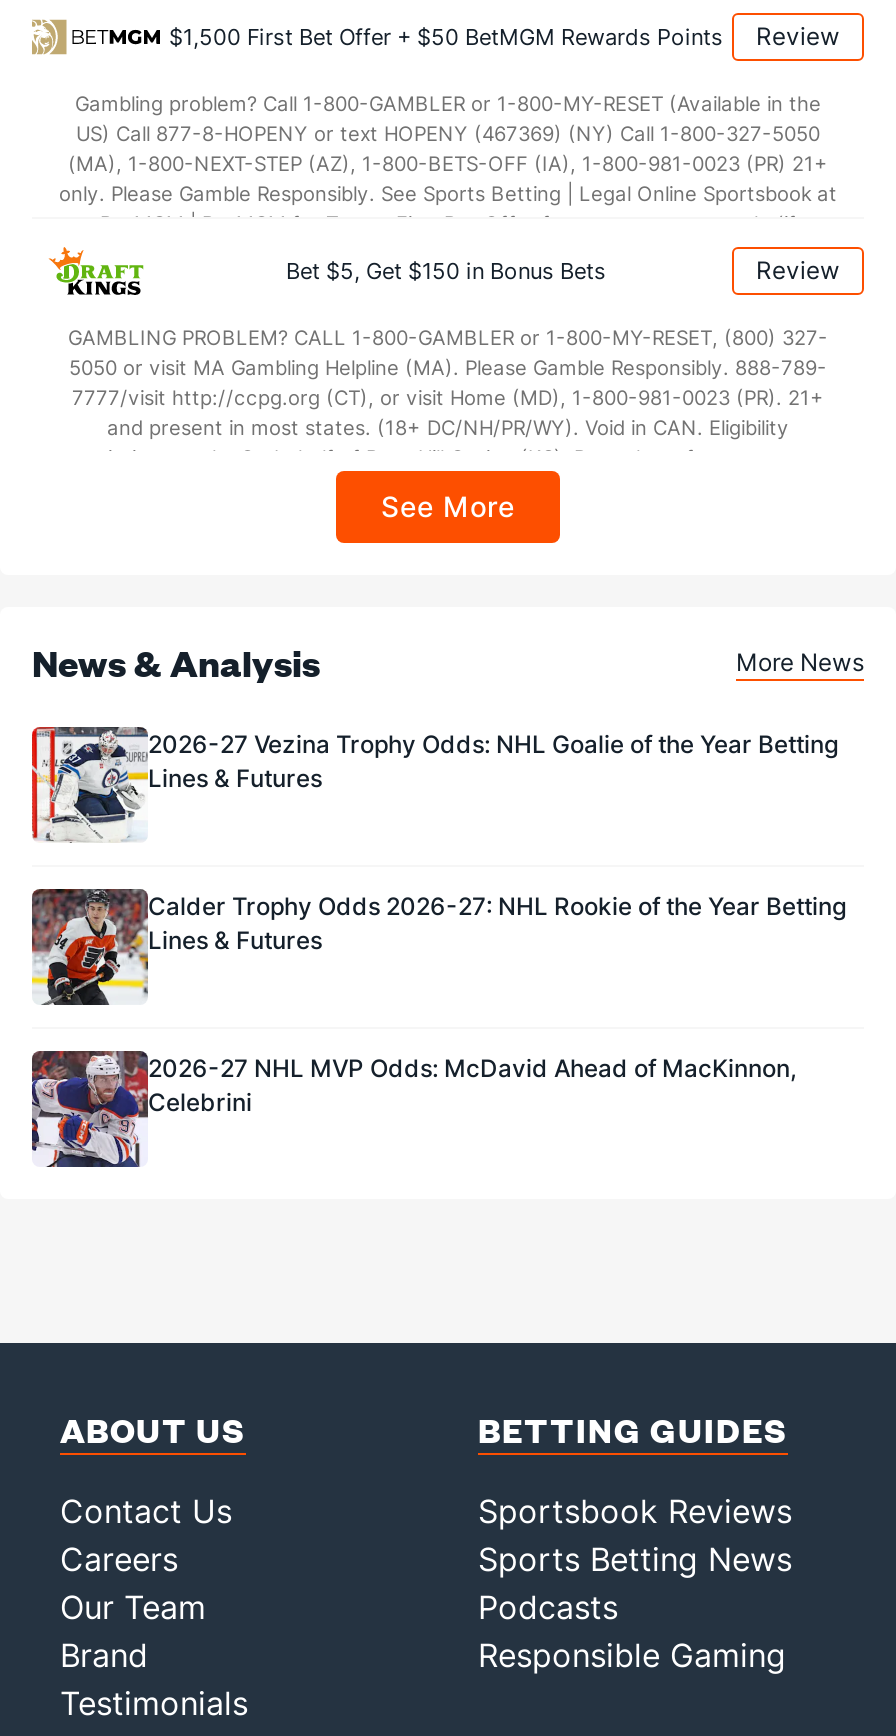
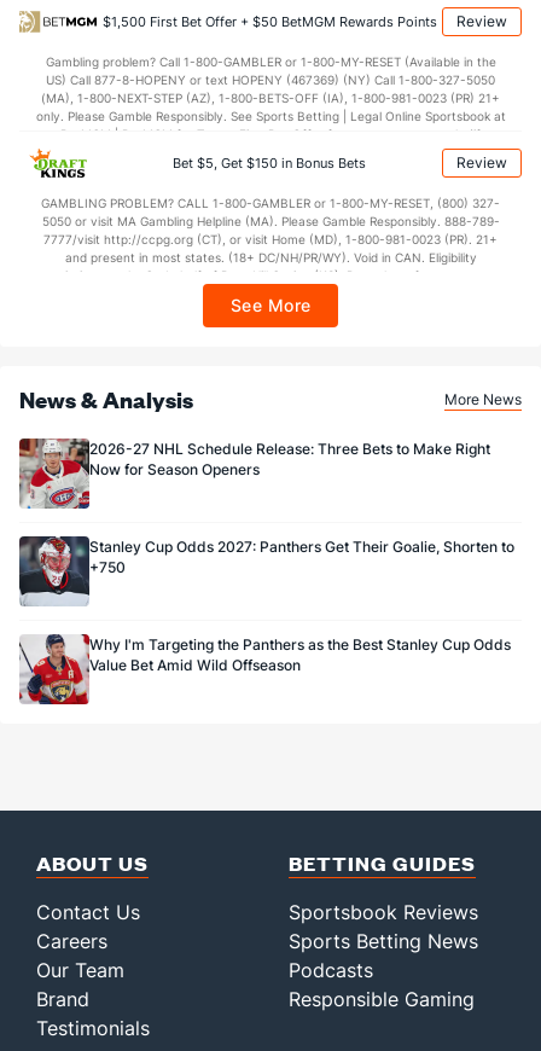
- [image]
- 2026-27 Vezina Trophy Odds: NHL Goalie of the Year Betting
- Lines & Futures
+ [image]
+ 2026-27 NHL Schedule Release: Three Bets to Make Right
+ Now for Season Openers

- [image]
- Calder Trophy Odds 2026-27: NHL Rookie of the Year Betting
- Lines & Futures
+ [image]
+ Stanley Cup Odds 2027: Panthers Get Their Goalie, Shorten to
+ +750

- [image]
- 2026-27 NHL MVP Odds: McDavid Ahead of MacKinnon,
- Celebrini
+ [image]
+ Why I'm Targeting the Panthers as the Best Stanley Cup Odds
+ Value Bet Amid Wild Offseason
